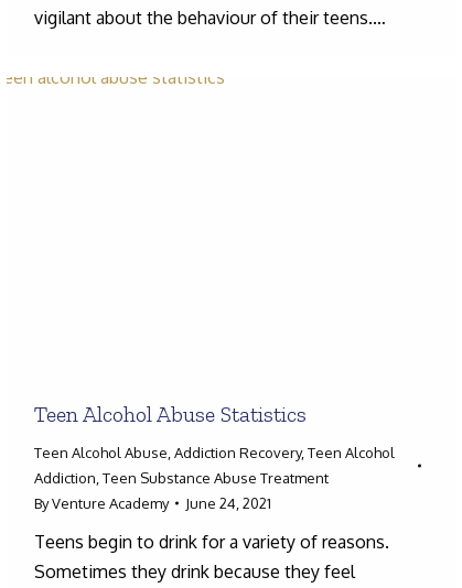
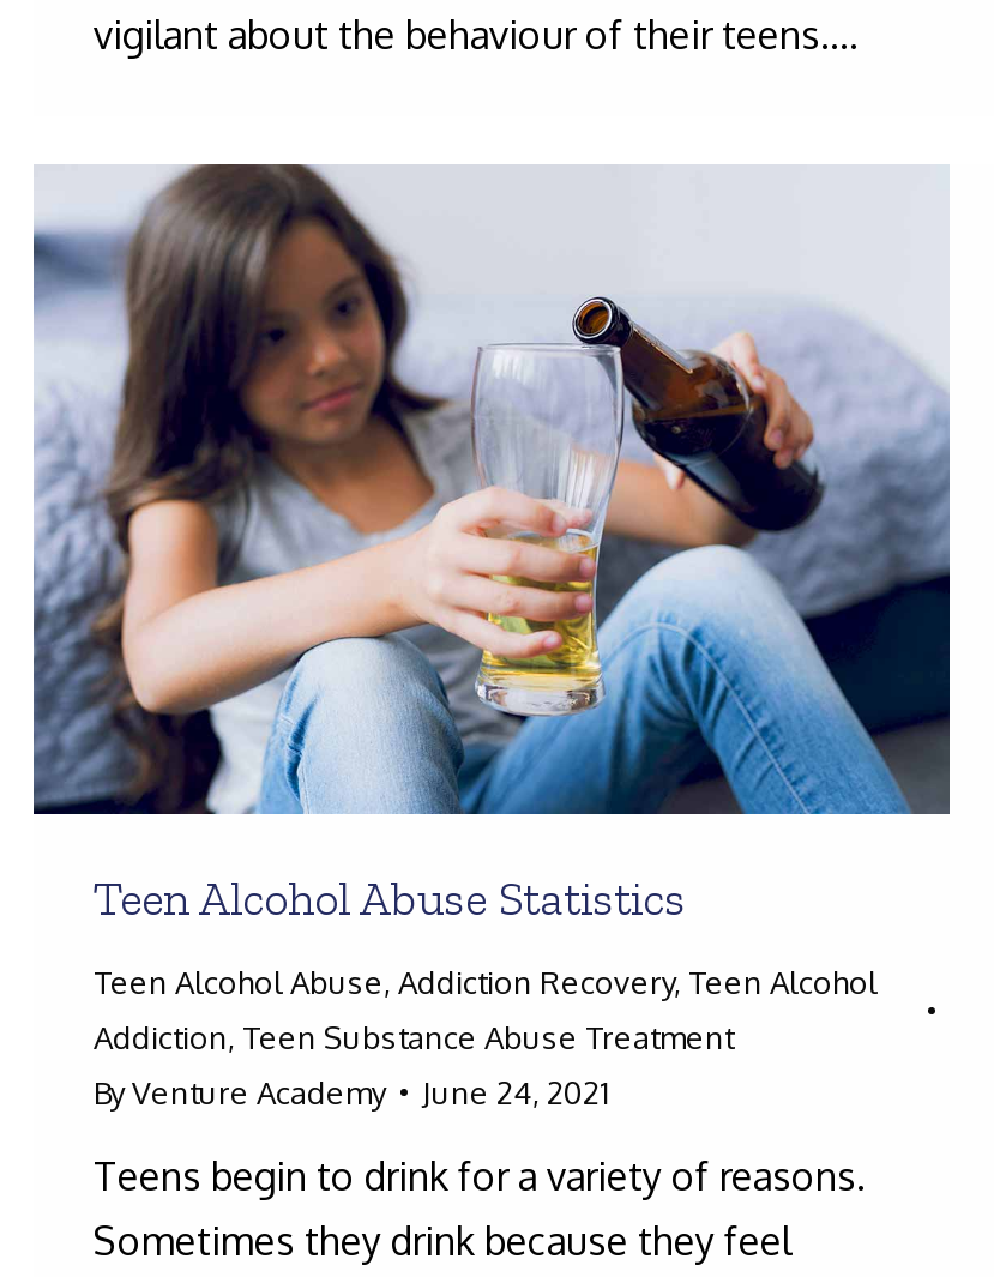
+ [image]
